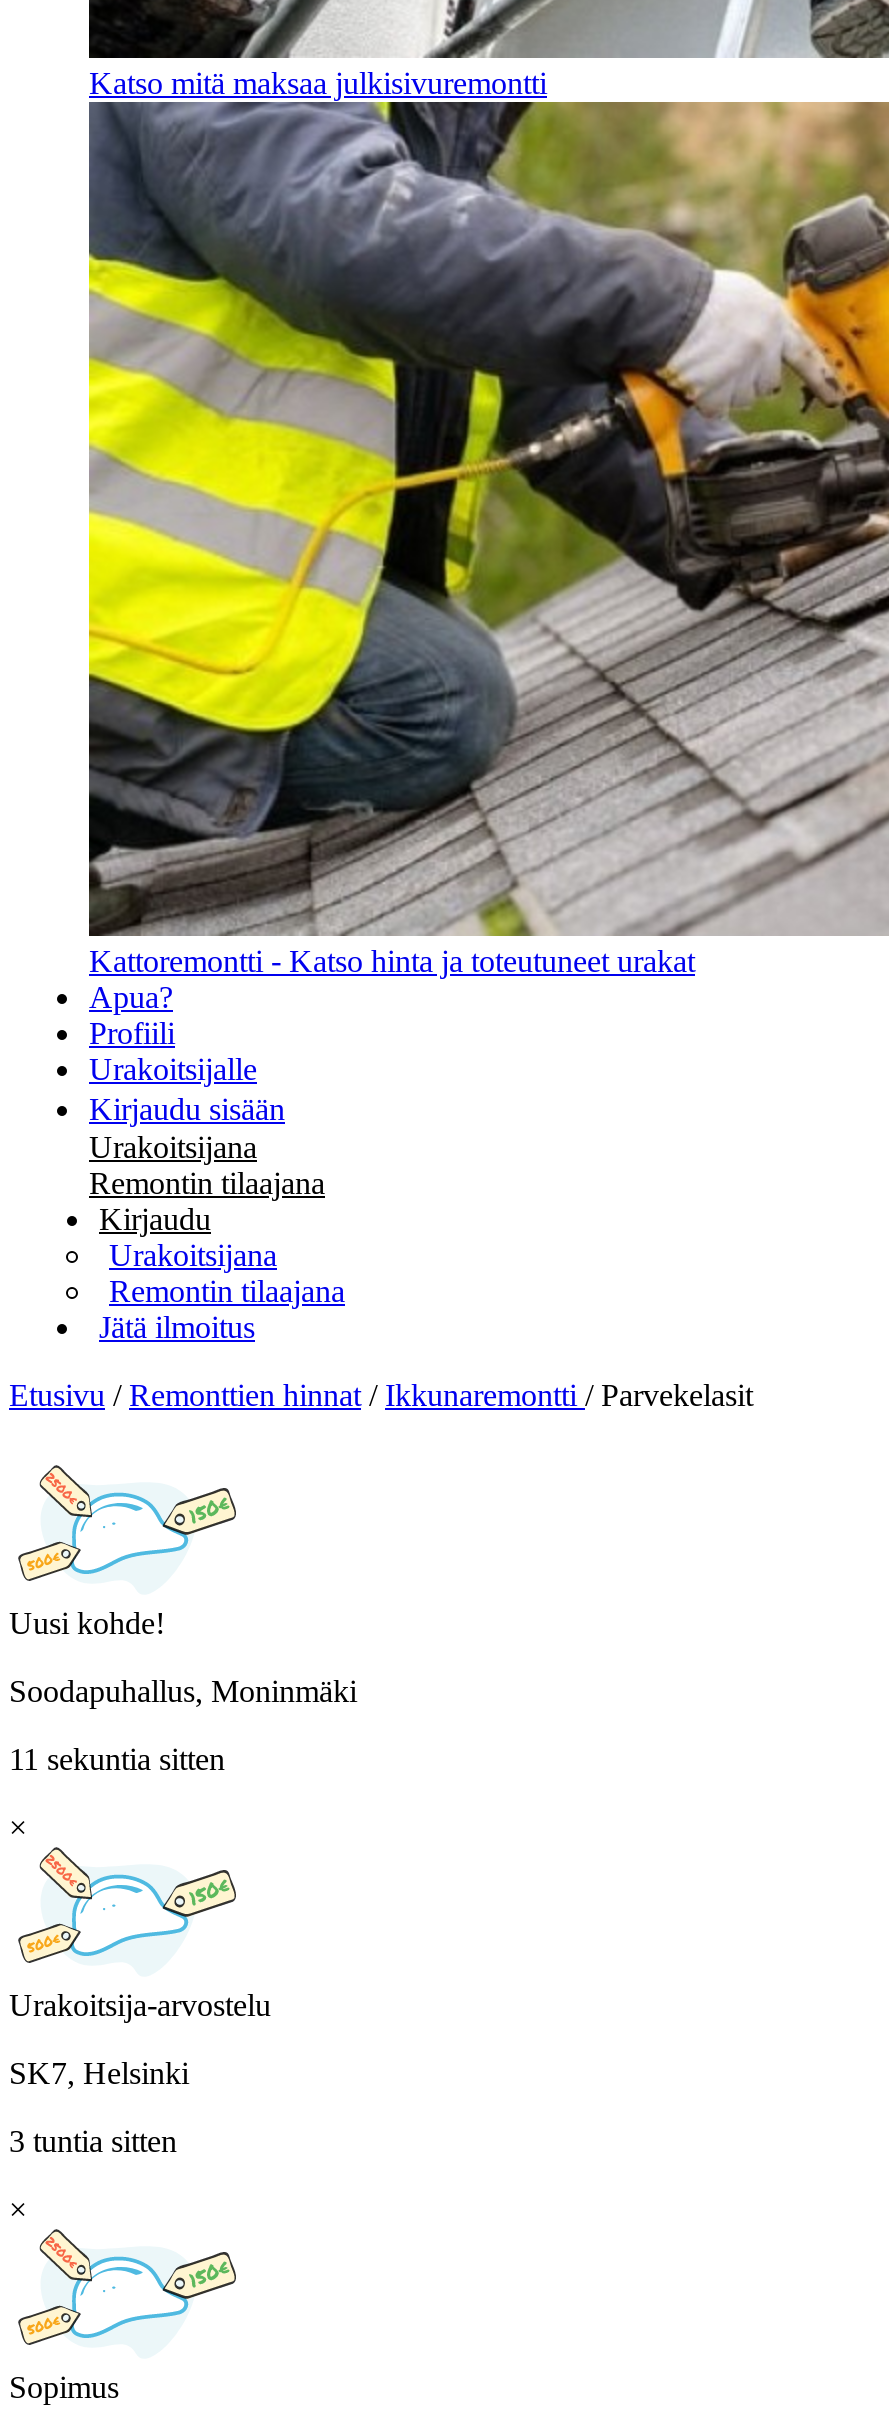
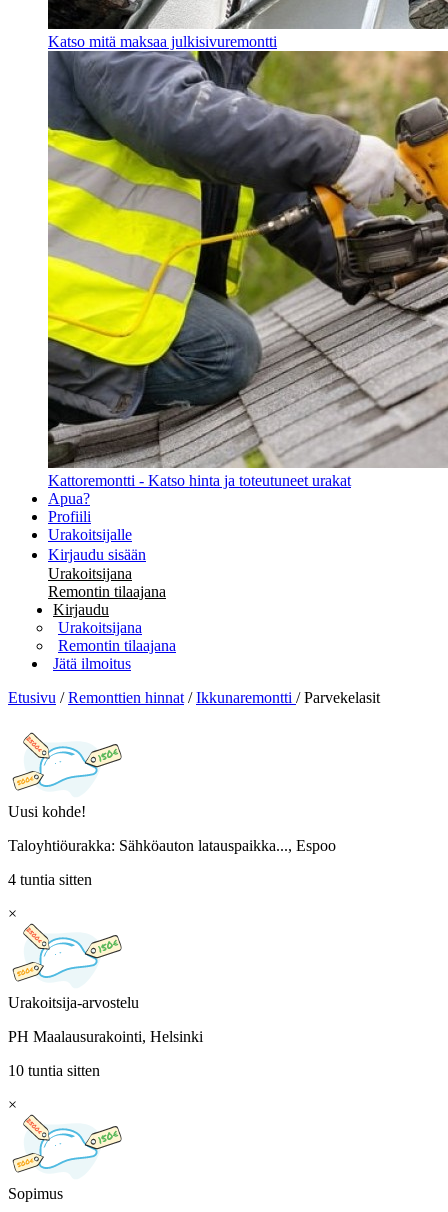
- Soodapuhallus, Moninmäki
+ Taloyhtiöurakka: Sähköauton latauspaikka..., Espoo

- 11 sekuntia sitten
+ 4 tuntia sitten

- SK7, Helsinki
+ PH Maalausurakointi, Helsinki

- 3 tuntia sitten
+ 10 tuntia sitten
